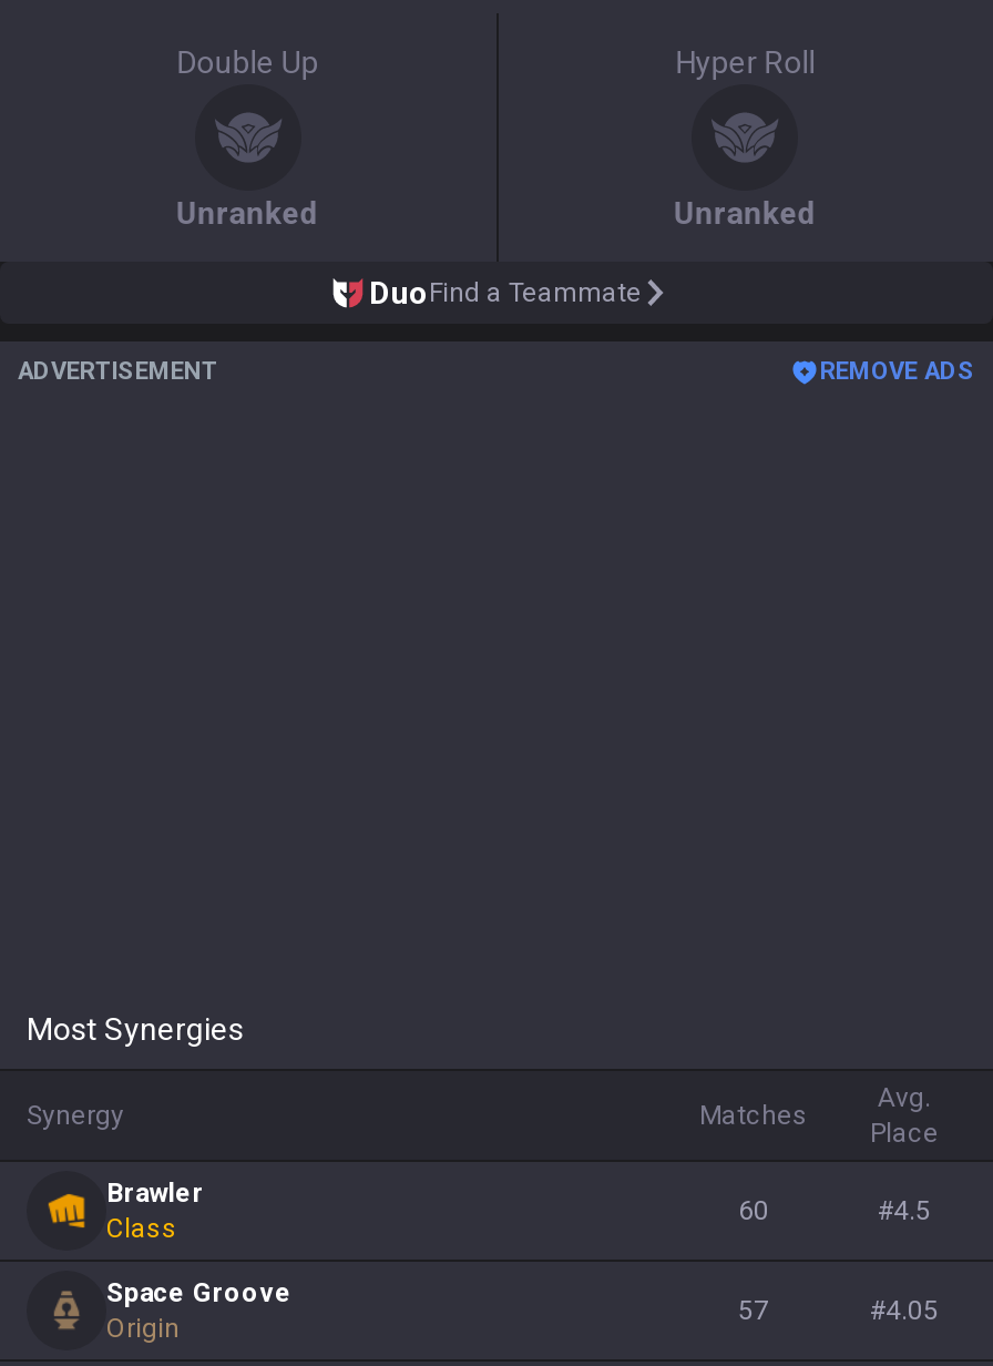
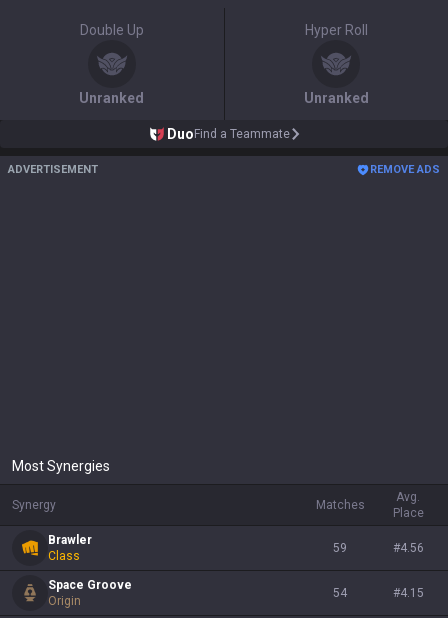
- 60
+ 59

- #4.5
+ #4.56

- 57
+ 54

- #4.05
+ #4.15
